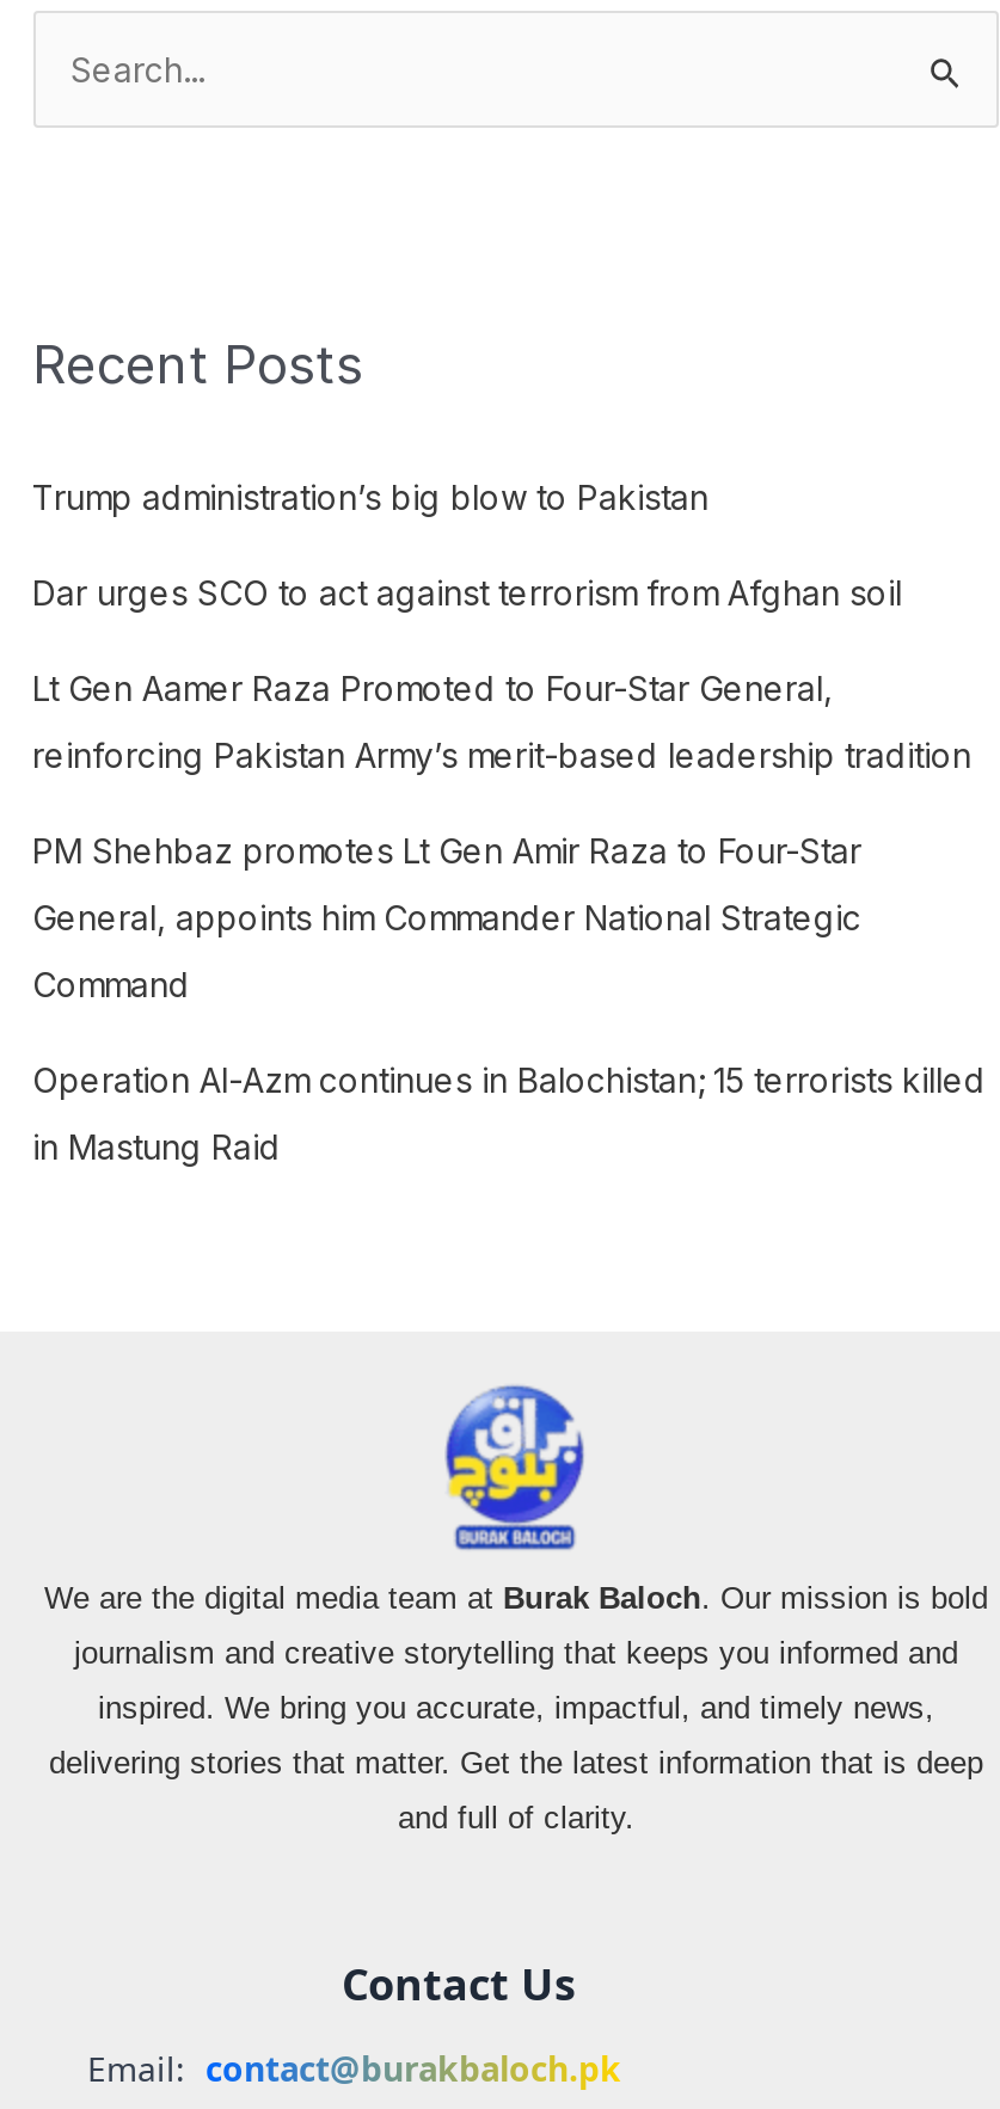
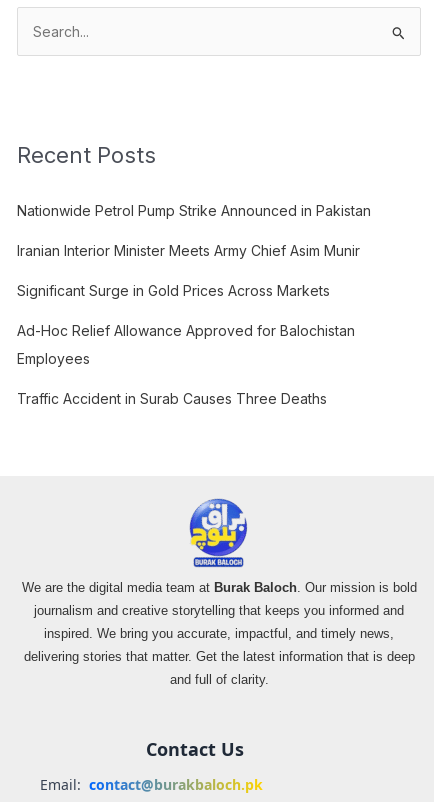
- Trump administration’s big blow to Pakistan
- Dar urges SCO to act against terrorism from Afghan soil
- Lt Gen Aamer Raza Promoted to Four-Star General,
- reinforcing Pakistan Army’s merit-based leadership tradition
- PM Shehbaz promotes Lt Gen Amir Raza to Four-Star
- General, appoints him Commander National Strategic
- Command
- Operation Al-Azm continues in Balochistan; 15 terrorists killed
- in Mastung Raid
+ Nationwide Petrol Pump Strike Announced in Pakistan
+ Iranian Interior Minister Meets Army Chief Asim Munir
+ Significant Surge in Gold Prices Across Markets
+ Ad-Hoc Relief Allowance Approved for Balochistan
+ Employees
+ Traffic Accident in Surab Causes Three Deaths
